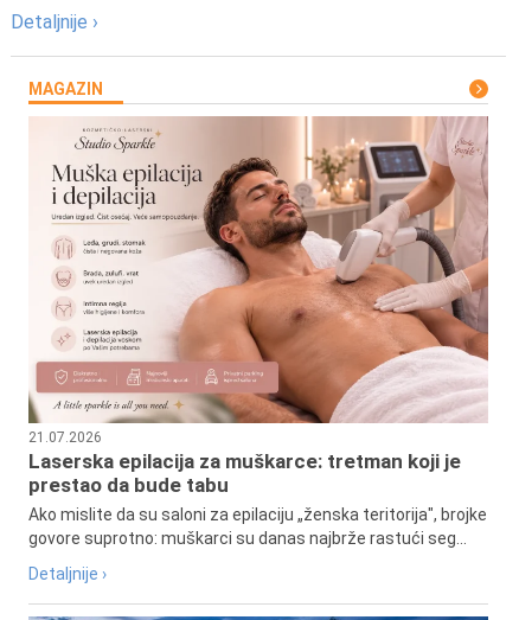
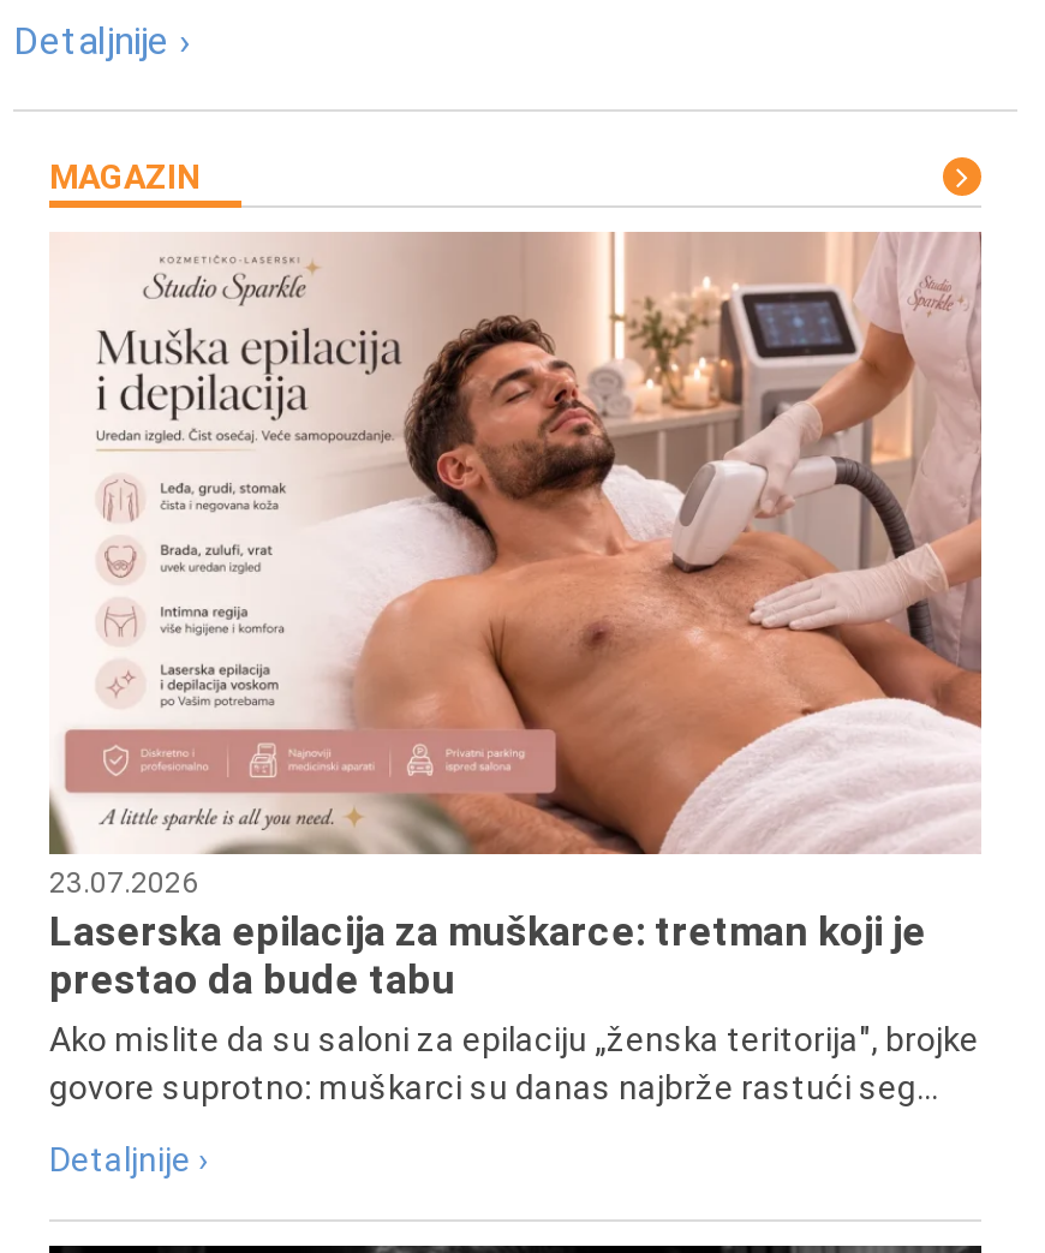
- 21.07.2026
+ 23.07.2026
